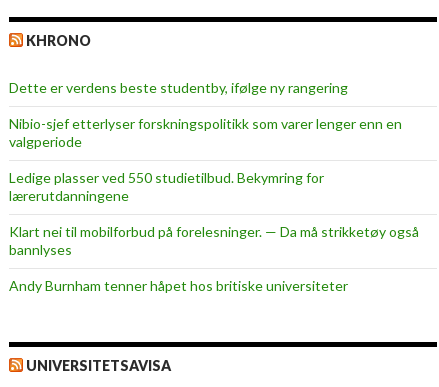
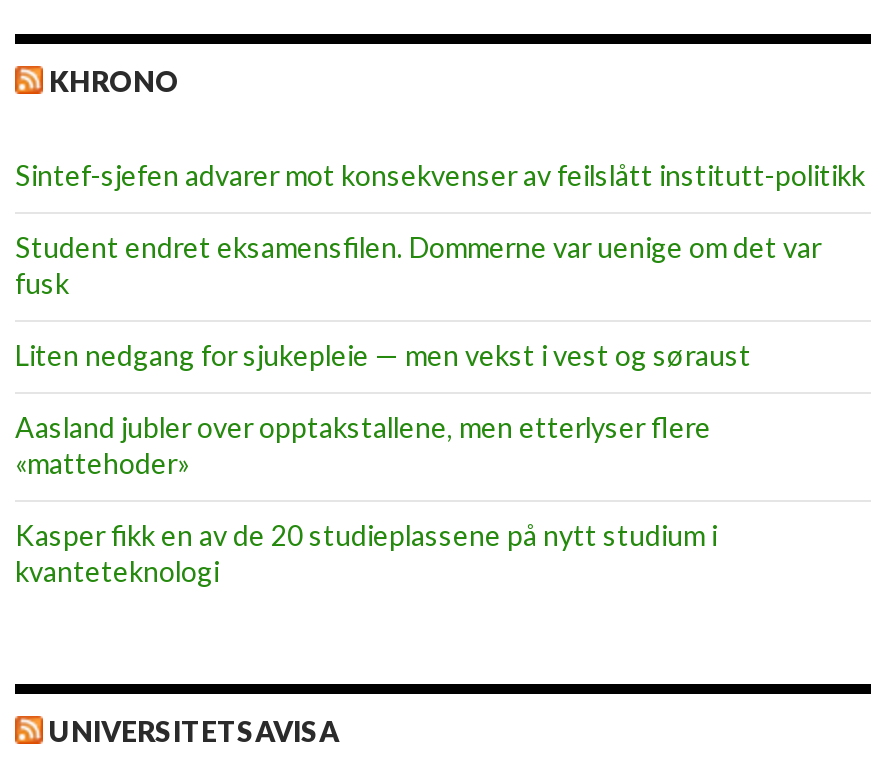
- Dette er verdens beste studentby, ifølge ny rangering
+ Sintef-sjefen advarer mot konsekvenser av feilslått institutt-politikk

- Nibio-sjef etterlyser forskningspolitikk som varer lenger enn en
- valgperiode
+ Student endret eksamensfilen. Dommerne var uenige om det var
+ fusk

- Ledige plasser ved 550 studietilbud. Bekymring for
- lærerutdanningene
+ Liten nedgang for sjukepleie — men vekst i vest og søraust

- Klart nei til mobilforbud på forelesninger. — Da må strikketøy også
- bannlyses
+ Aasland jubler over opptakstallene, men etterlyser flere
+ «mattehoder»

- Andy Burnham tenner håpet hos britiske universiteter
+ Kasper fikk en av de 20 studieplassene på nytt studium i
+ kvanteteknologi
